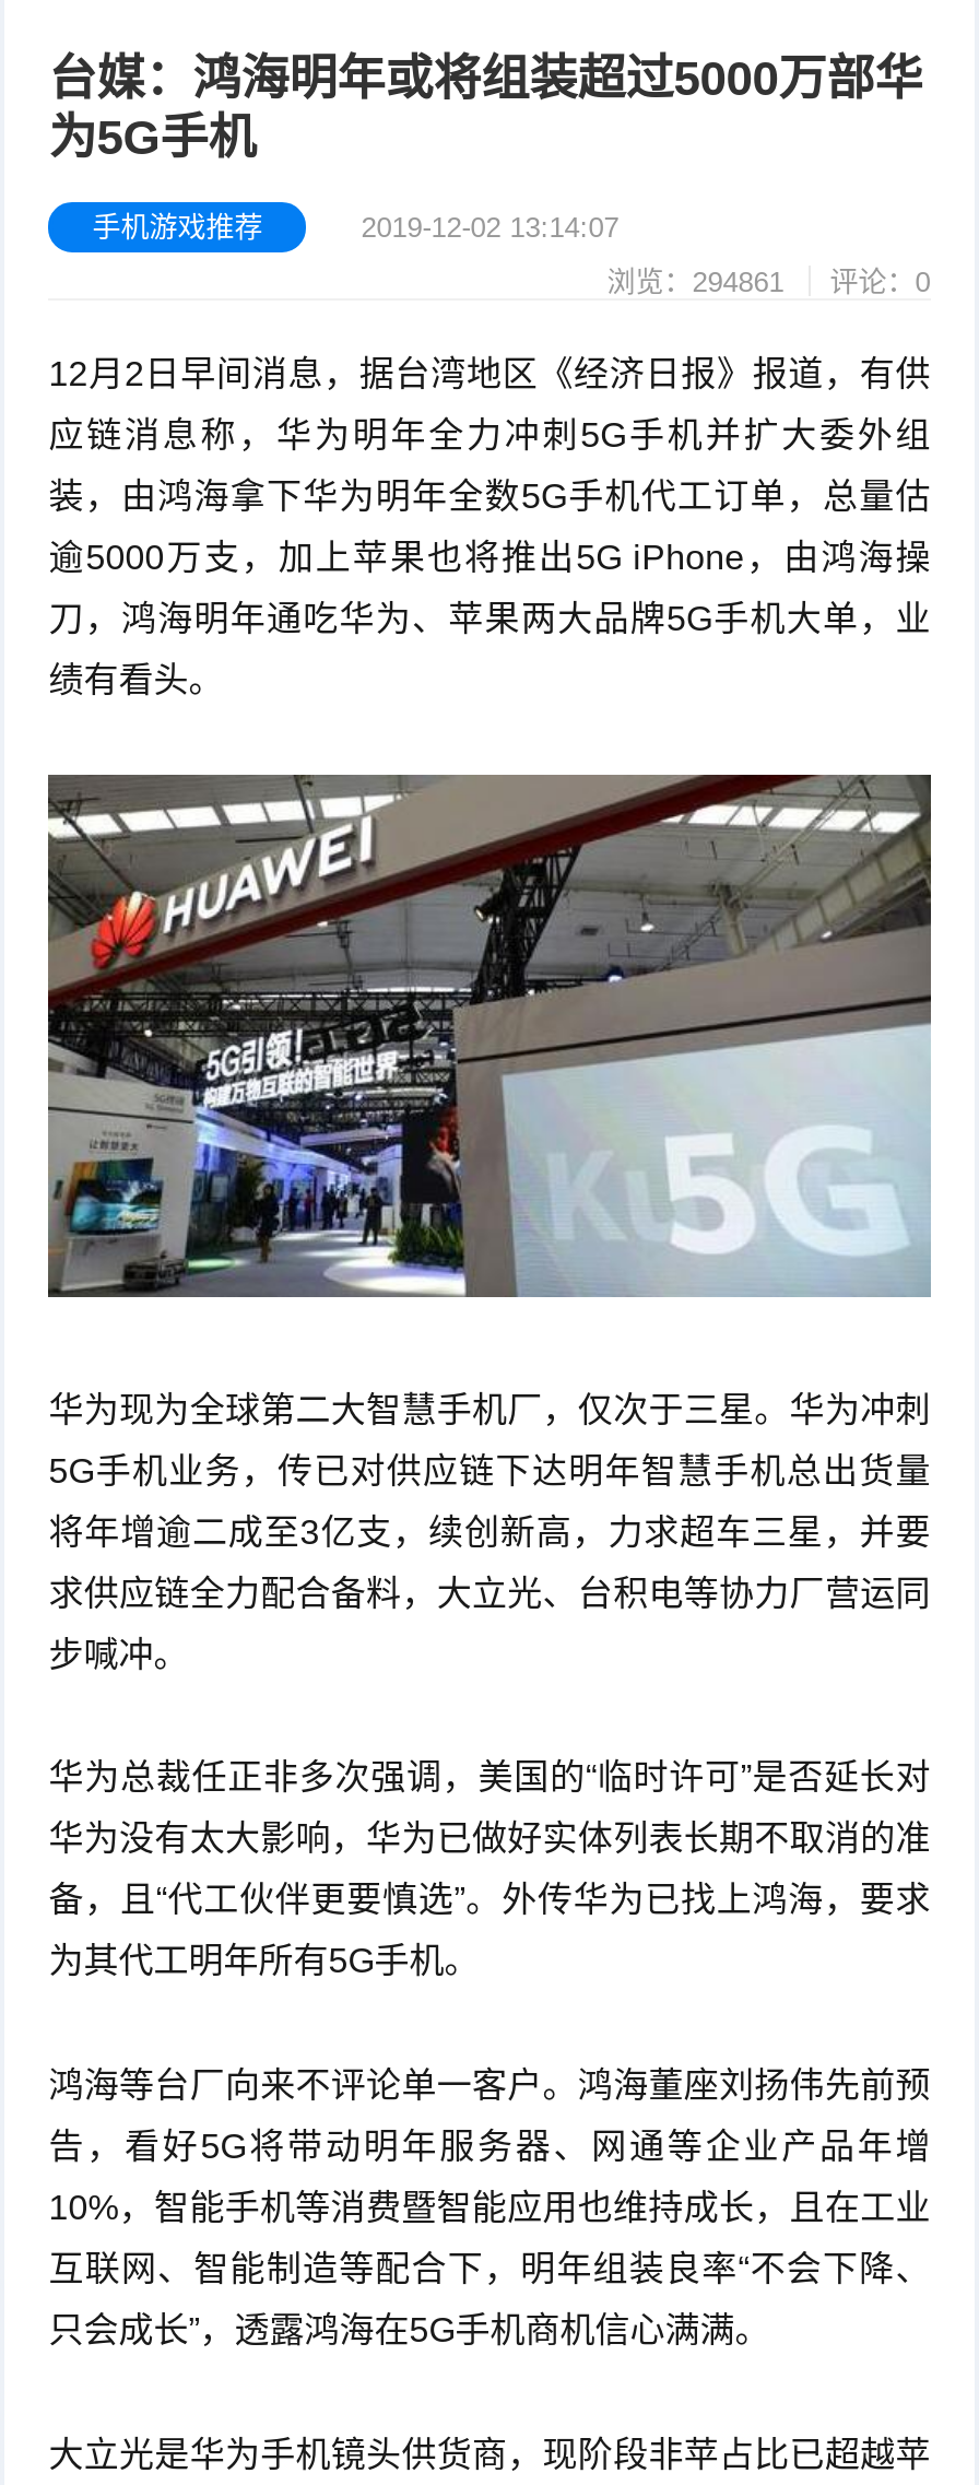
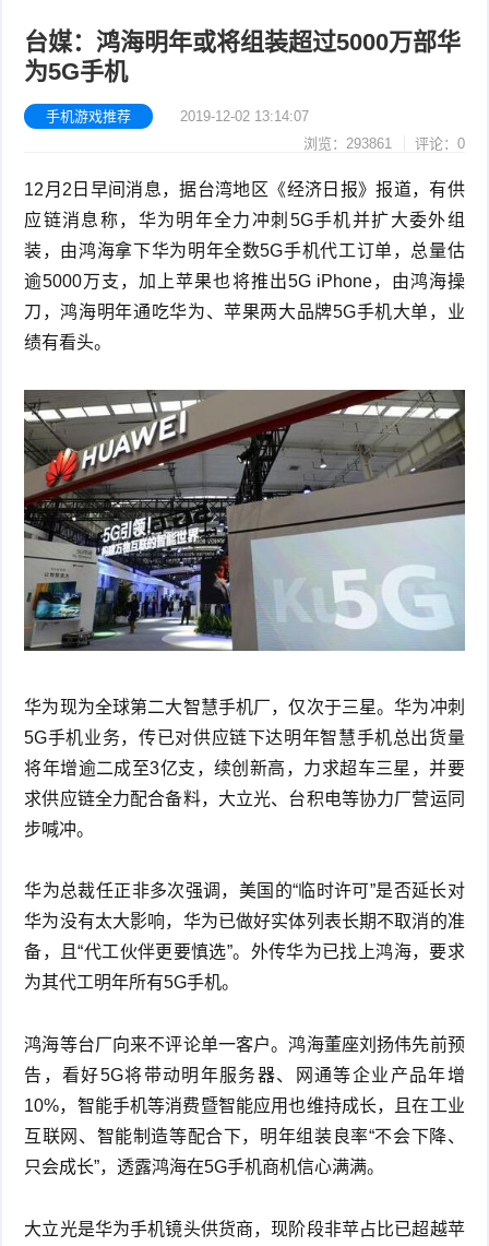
- 浏览：294861 评论：0
+ 浏览：293861 评论：0
